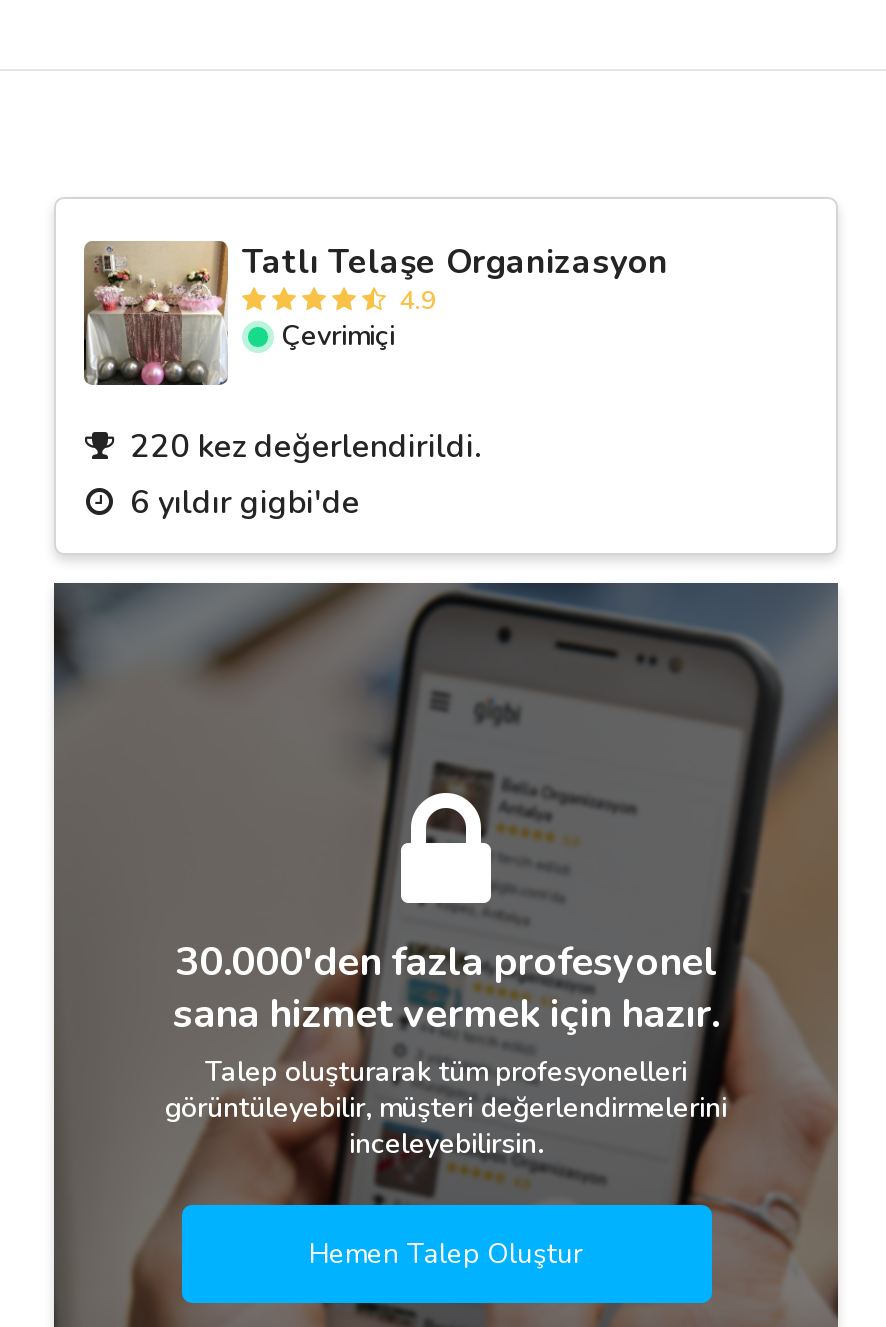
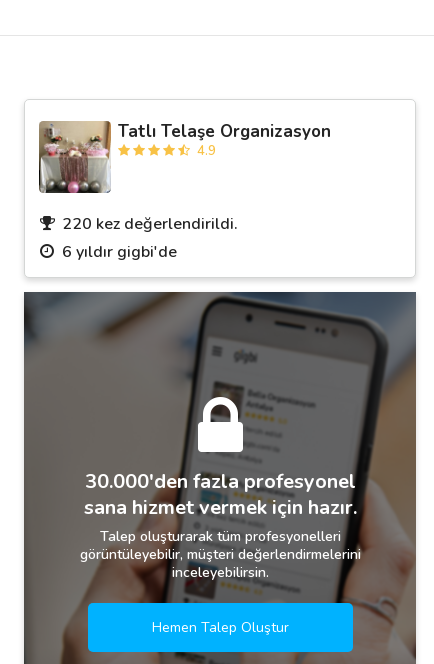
- Çevrimiçi
